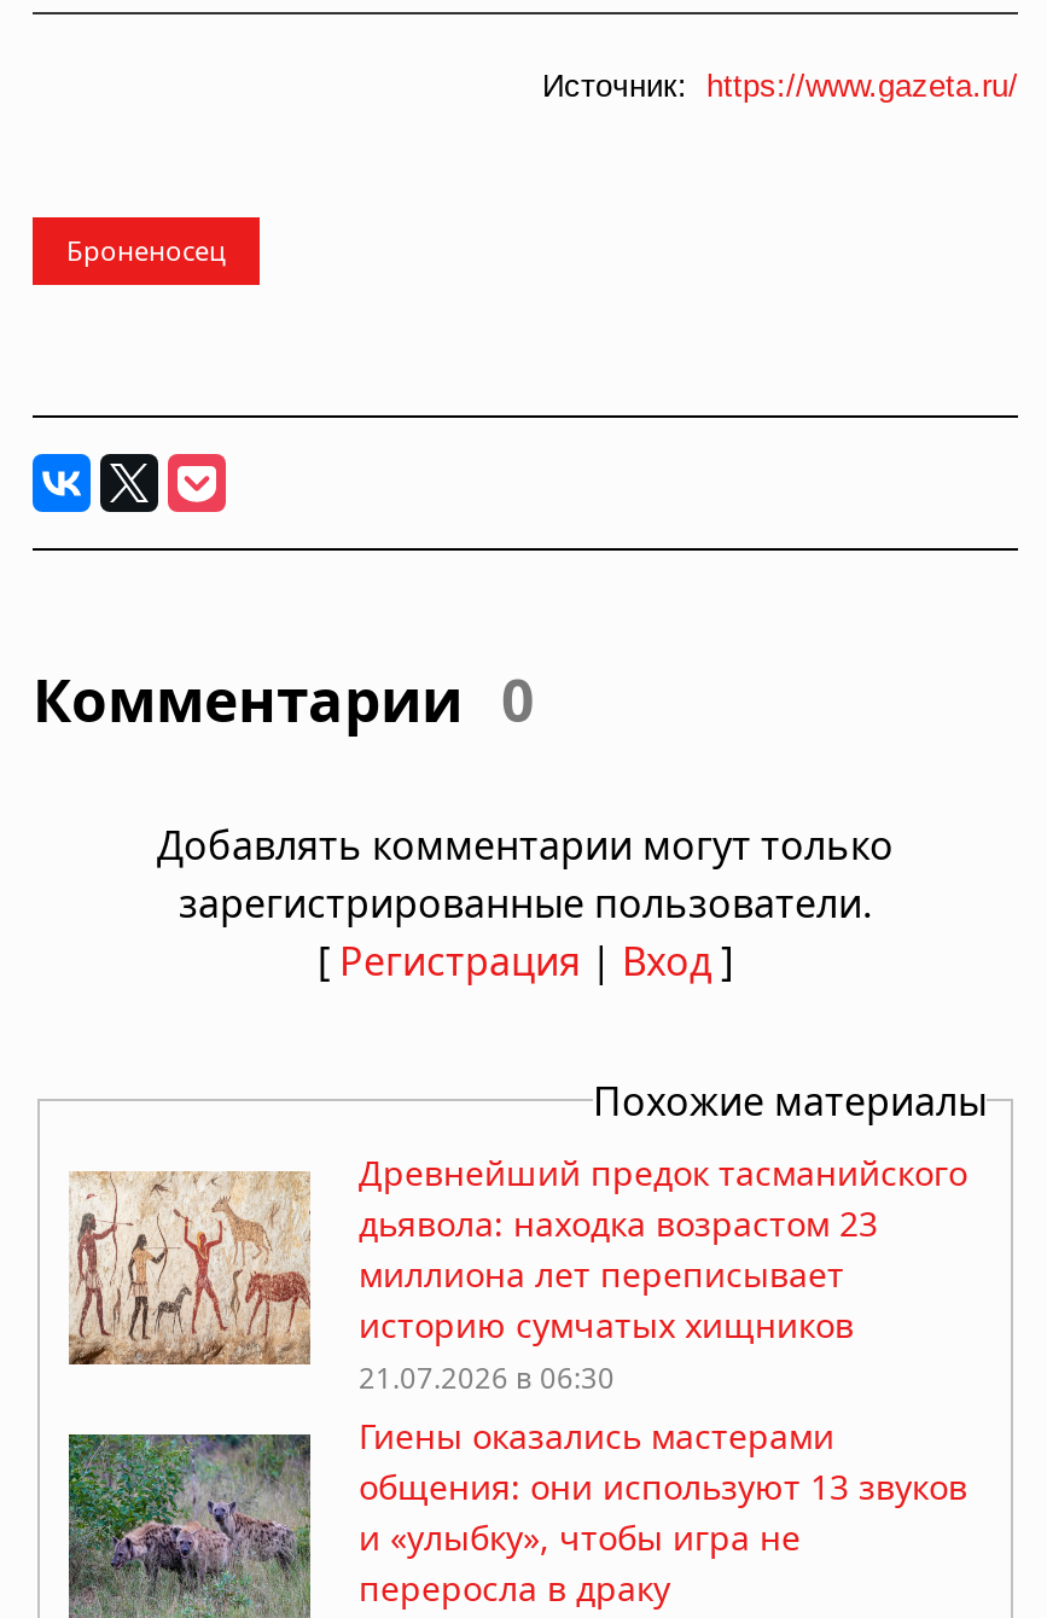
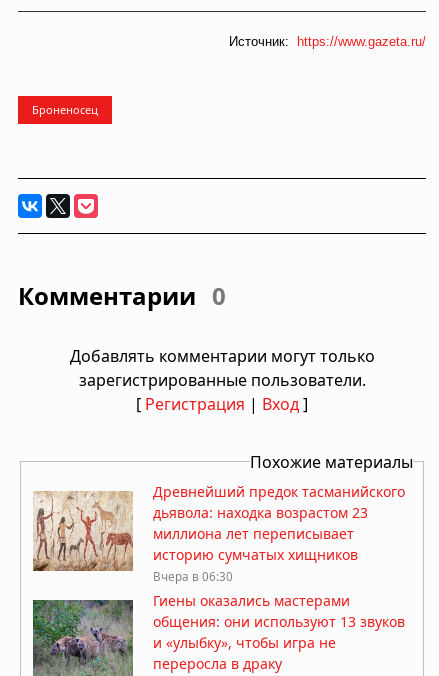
- 21.07.2026 в 06:30
+ Вчера в 06:30
